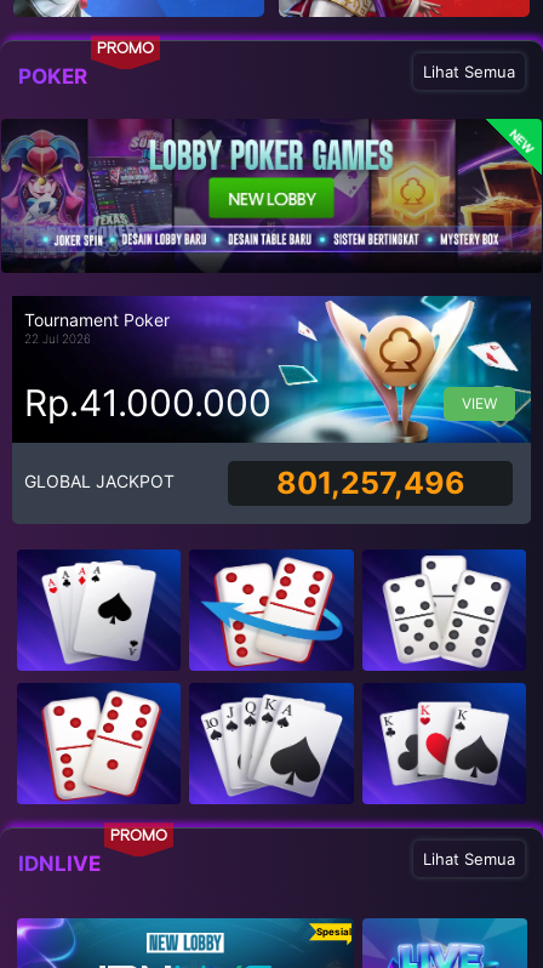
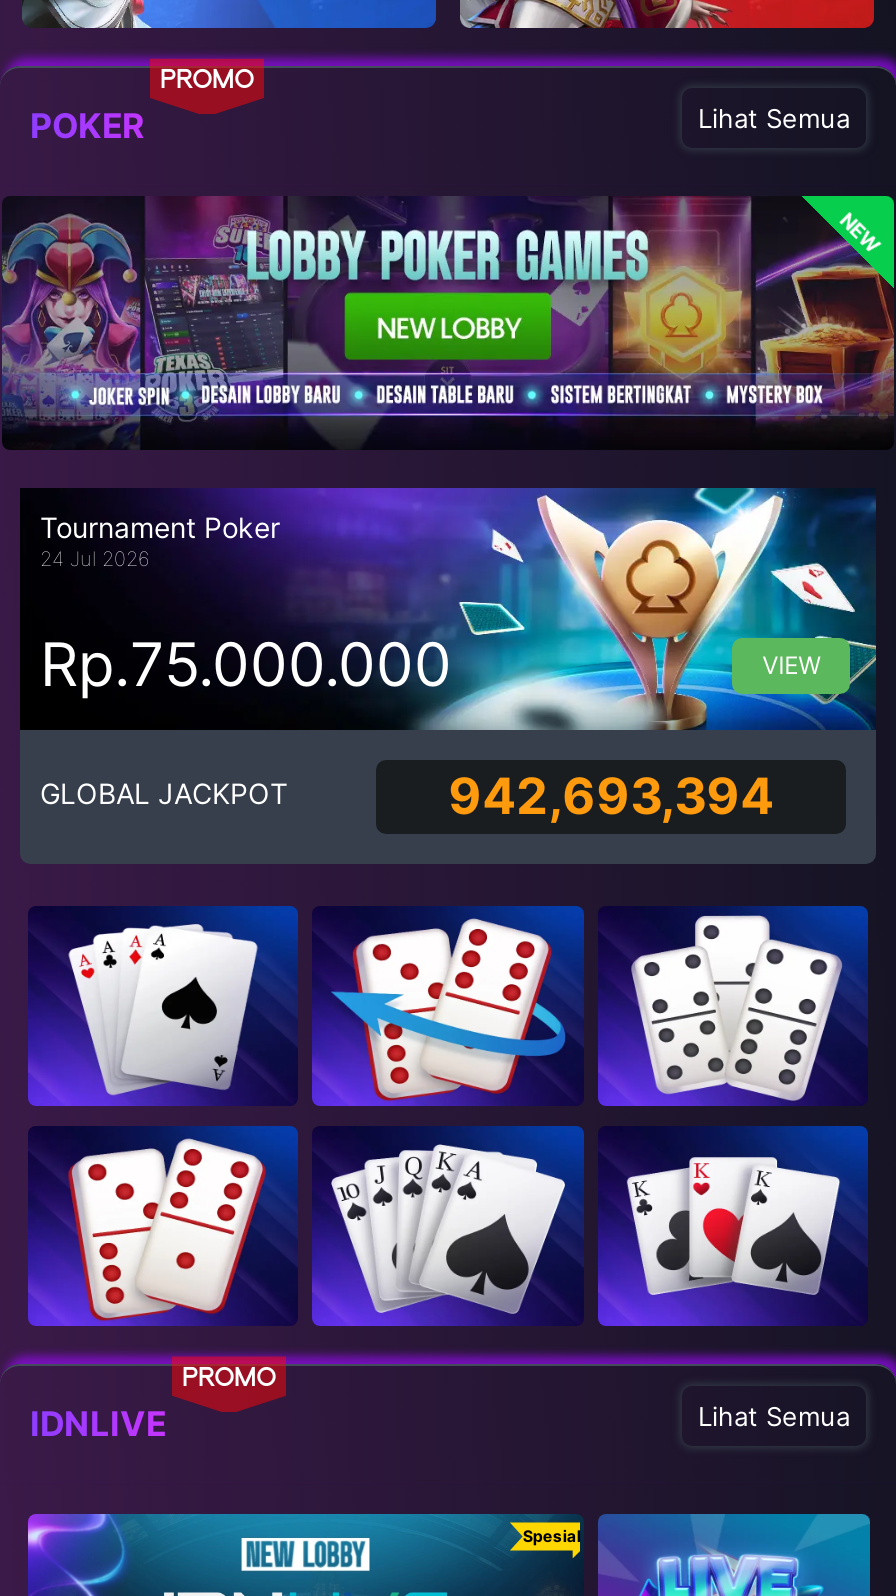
- 22 Jul 2026
+ 24 Jul 2026

- Rp.41.000.000
+ Rp.75.000.000

- 801,257,496
+ 942,693,394
